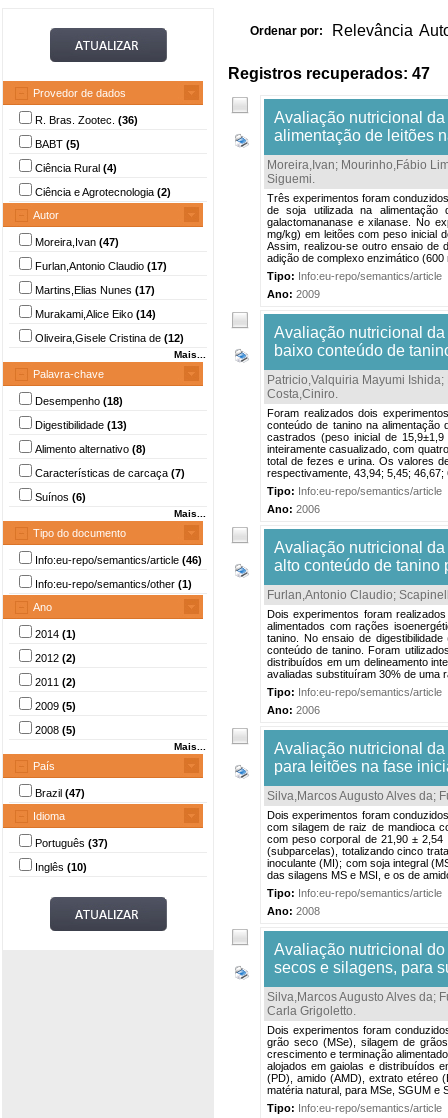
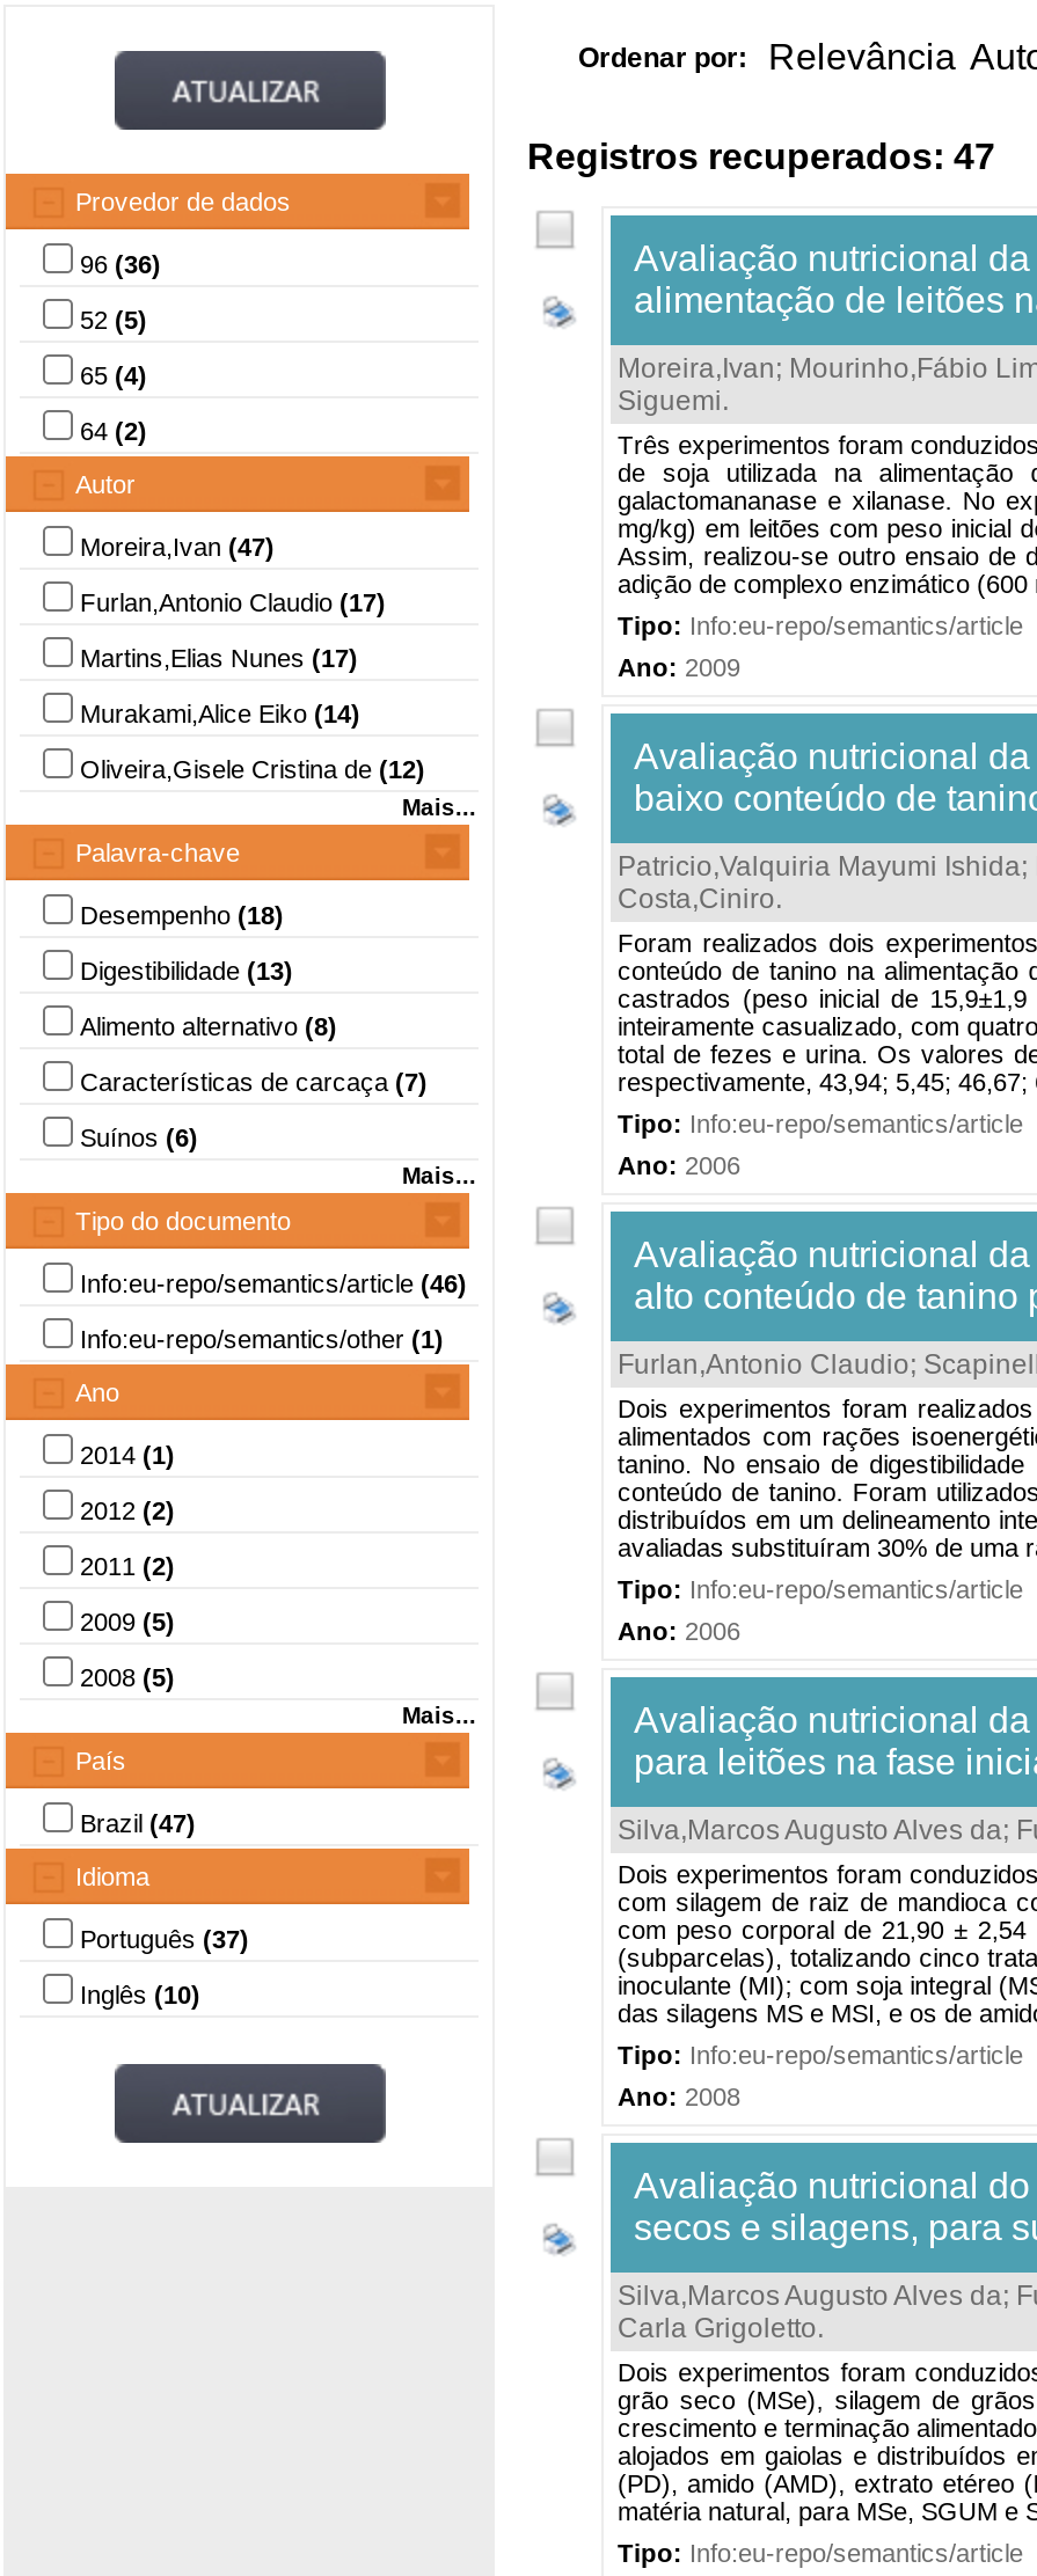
- R. Bras. Zootec. (36)
+ 96 (36)

- BABT (5)
+ 52 (5)

- Ciência Rural (4)
+ 65 (4)

- Ciência e Agrotecnologia (2)
+ 64 (2)
